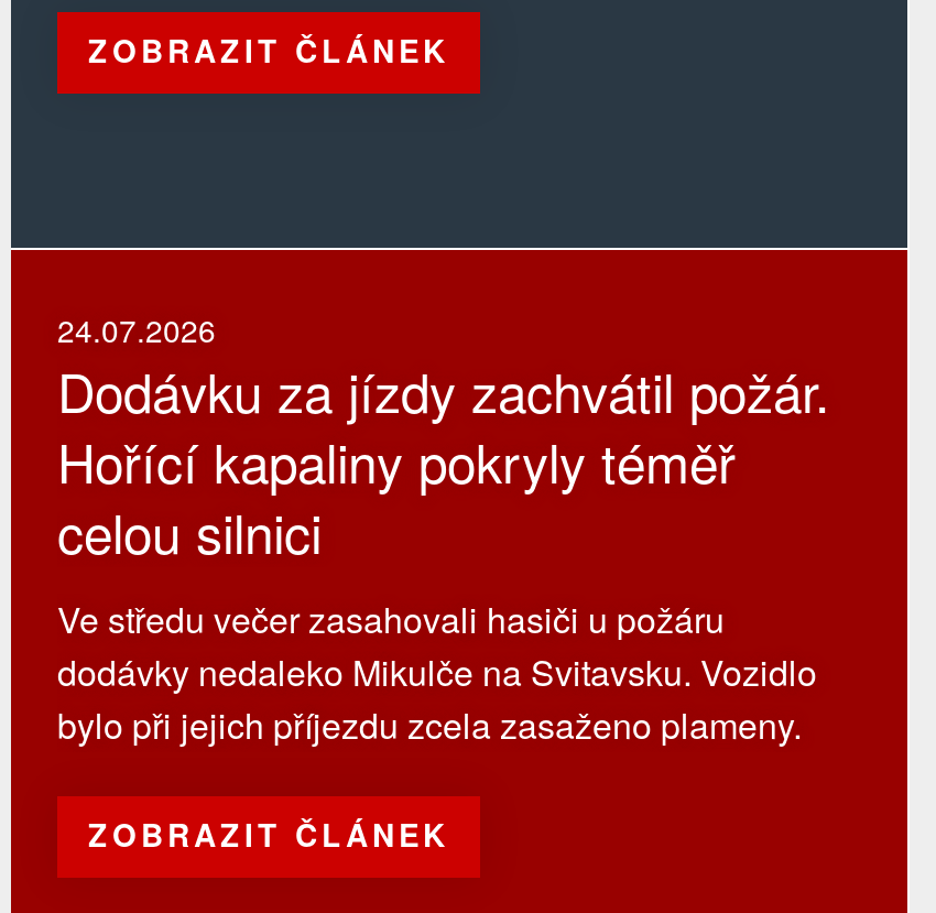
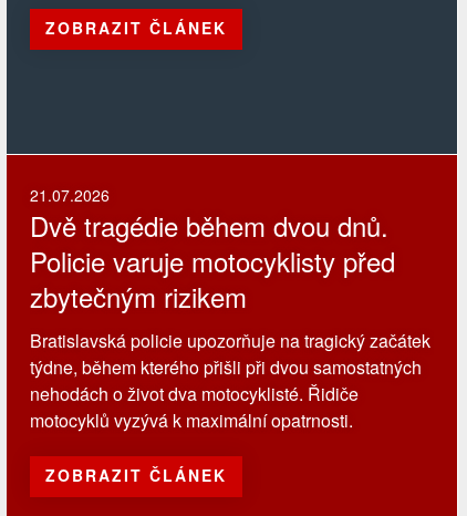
- 24.07.2026
- Dodávku za jízdy zachvátil požár.
- Hořící kapaliny pokryly téměř
- celou silnici
- Ve středu večer zasahovali hasiči u požáru
- dodávky nedaleko Mikulče na Svitavsku. Vozidlo
- bylo při jejich příjezdu zcela zasaženo plameny.
+ 21.07.2026
+ Dvě tragédie během dvou dnů.
+ Policie varuje motocyklisty před
+ zbytečným rizikem
+ Bratislavská policie upozorňuje na tragický začátek
+ týdne, během kterého přišli při dvou samostatných
+ nehodách o život dva motocyklisté. Řidiče
+ motocyklů vyzývá k maximální opatrnosti.
